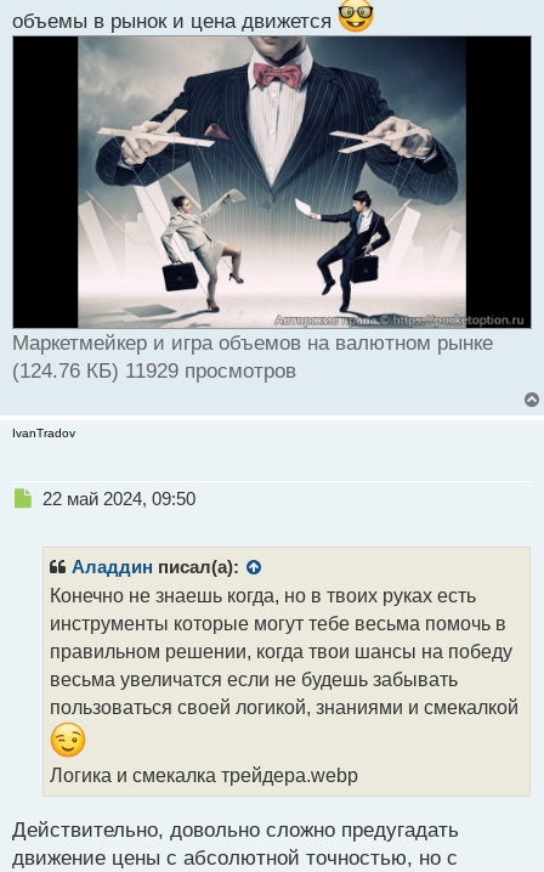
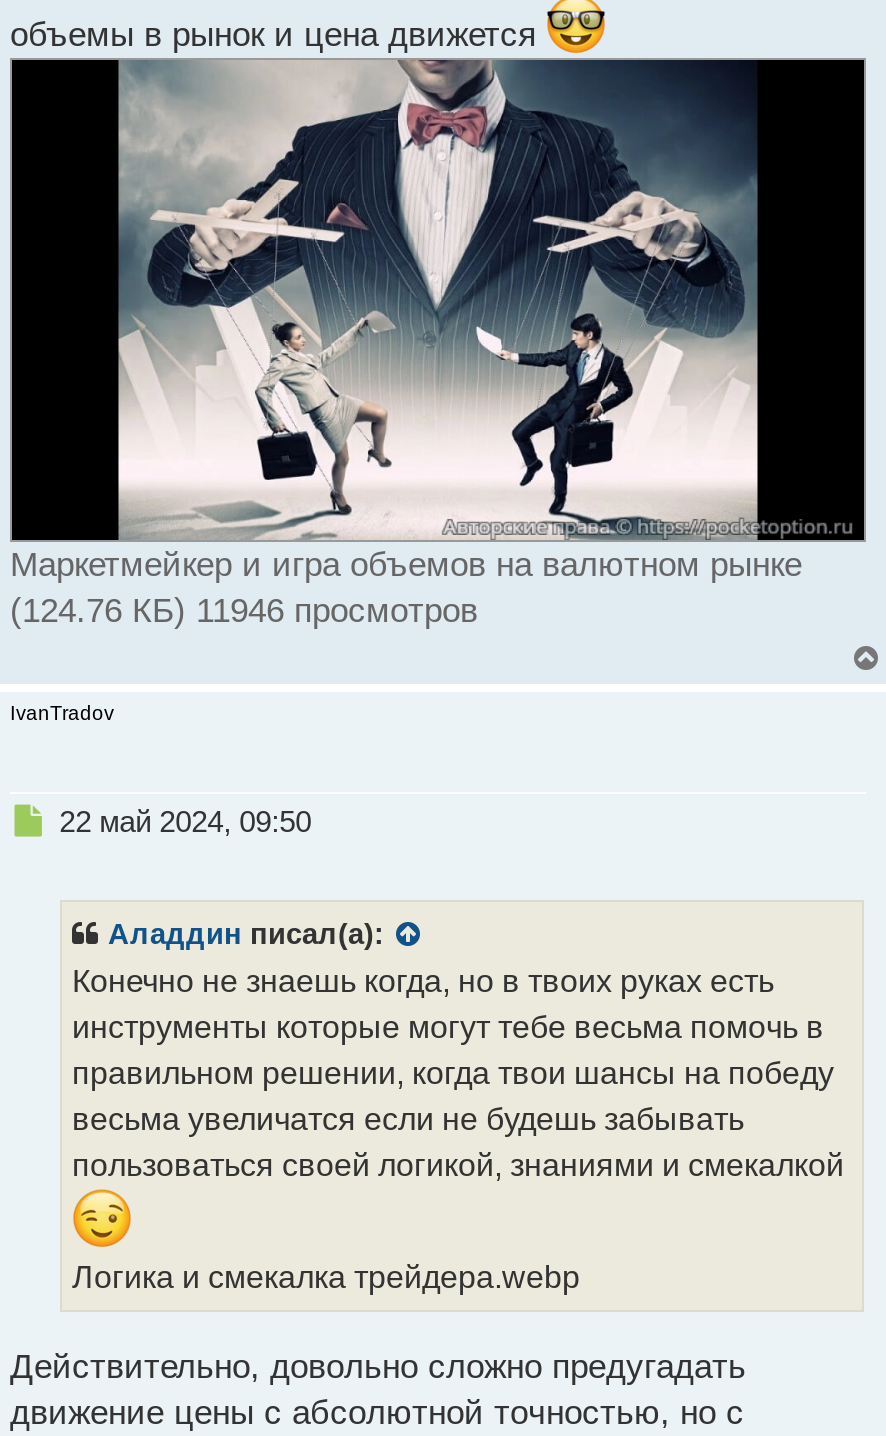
- (124.76 КБ) 11929 просмотров
+ (124.76 КБ) 11946 просмотров
